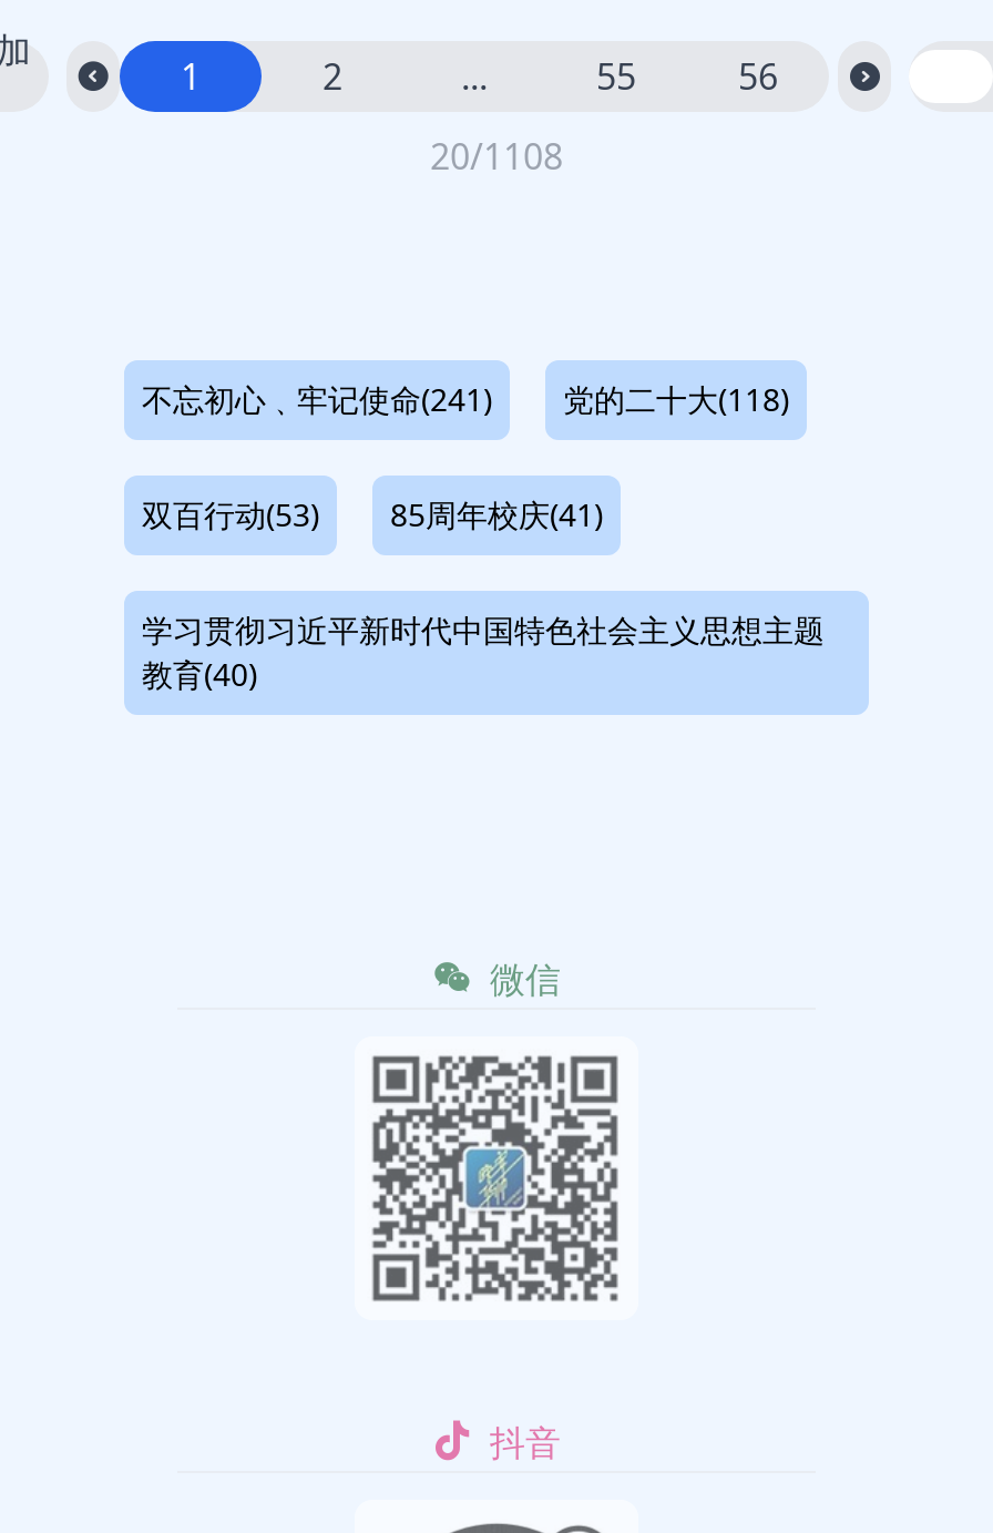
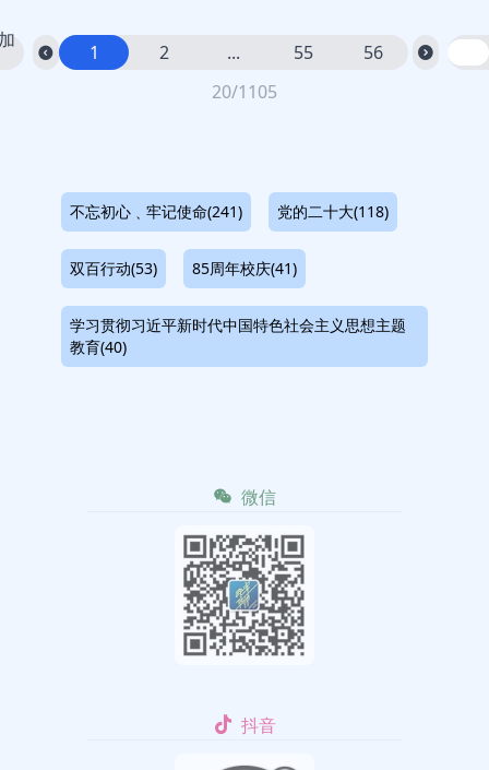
- 20/1108
+ 20/1105
